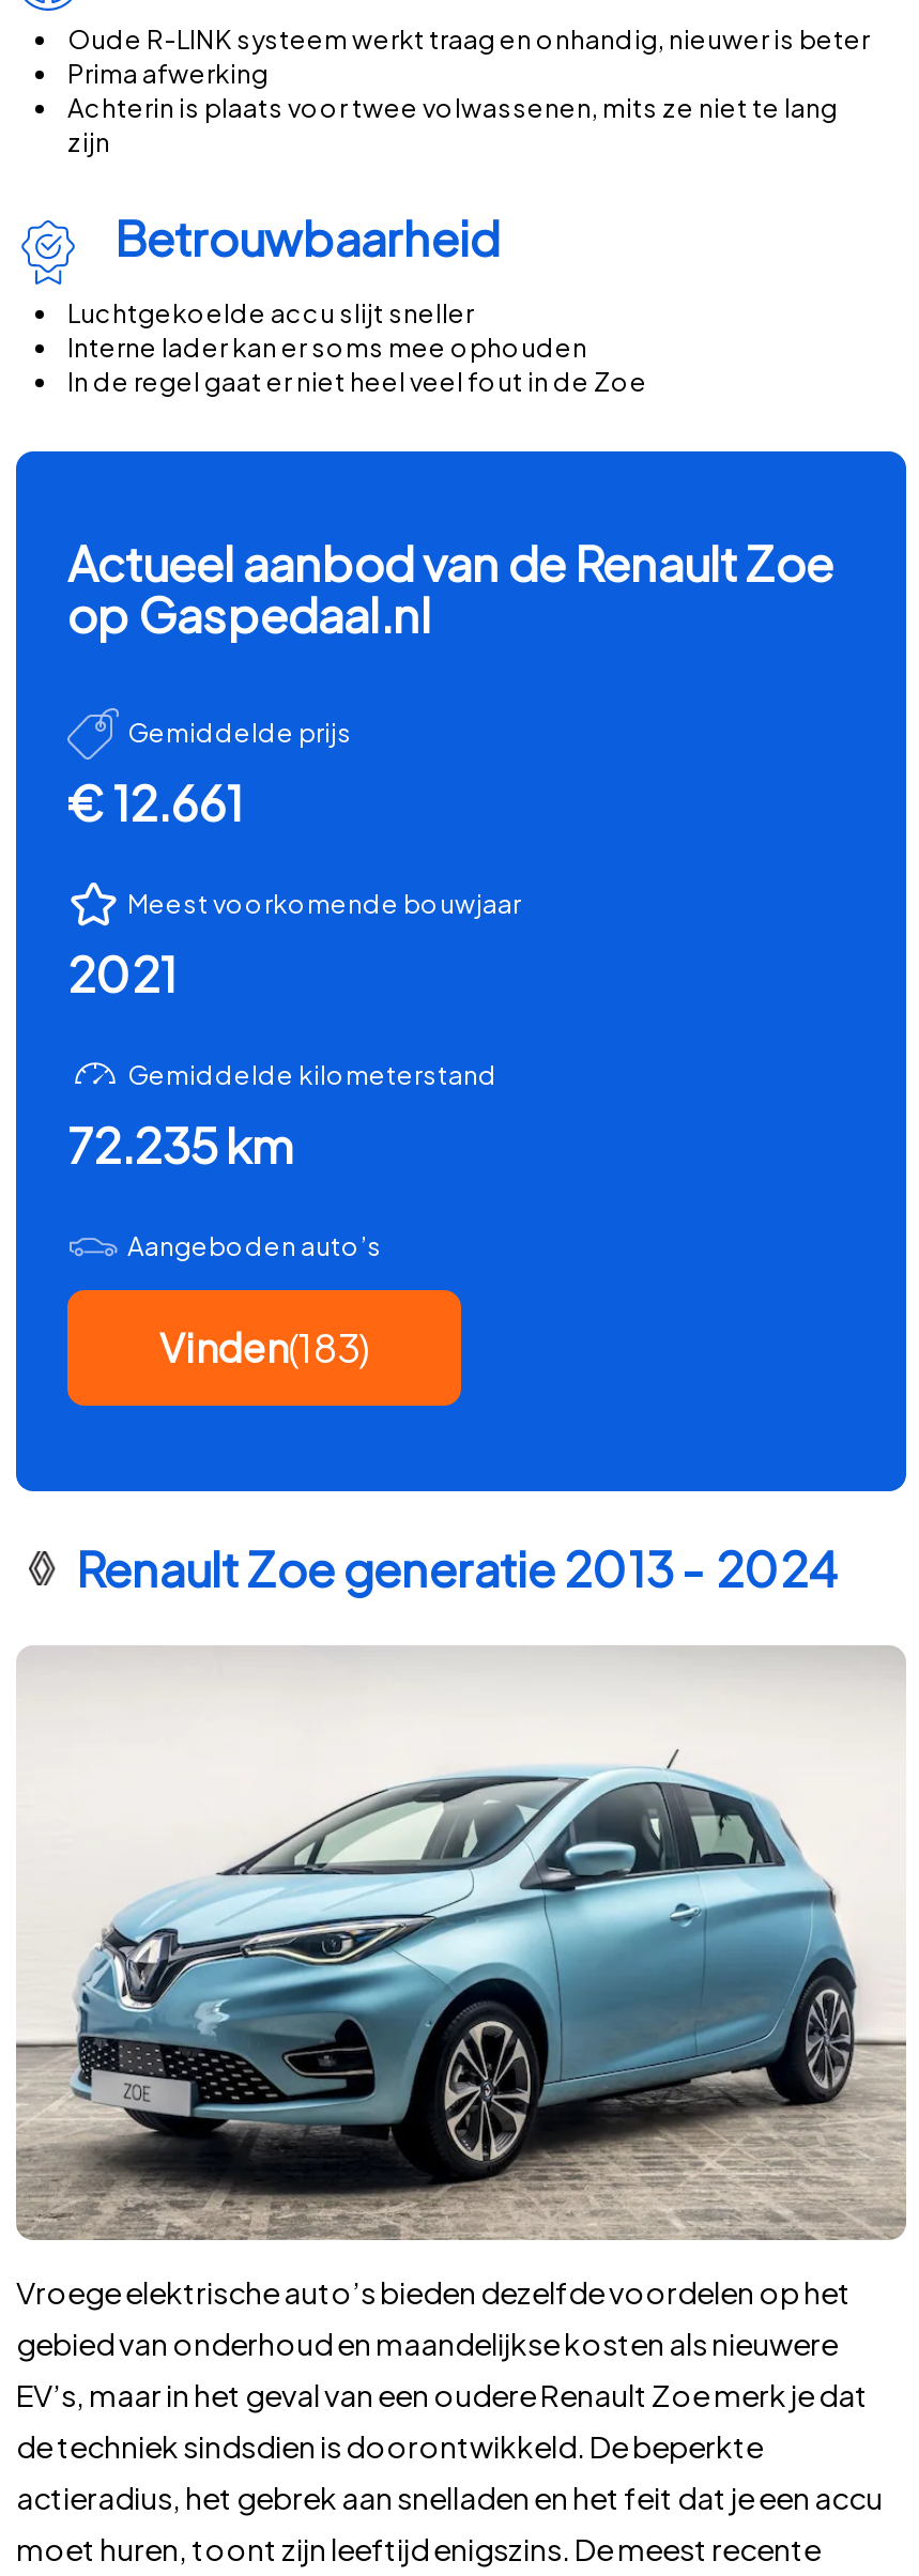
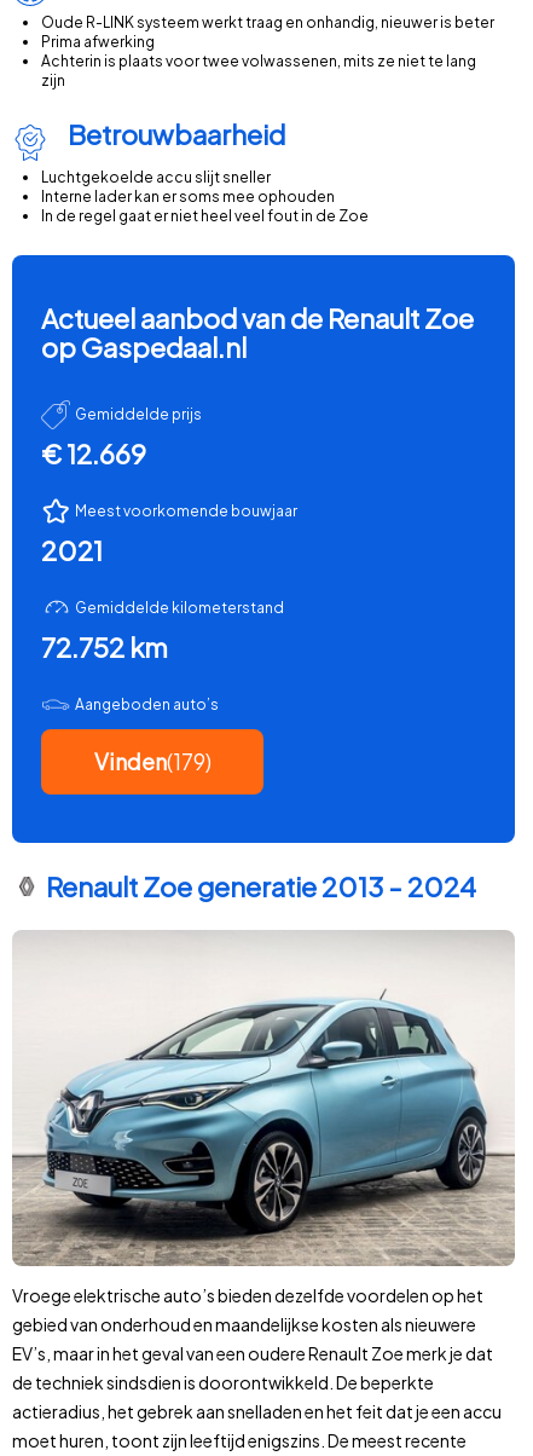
- € 12.661
+ € 12.669

- 72.235 km
+ 72.752 km

- Vinden(183)
+ Vinden(179)
